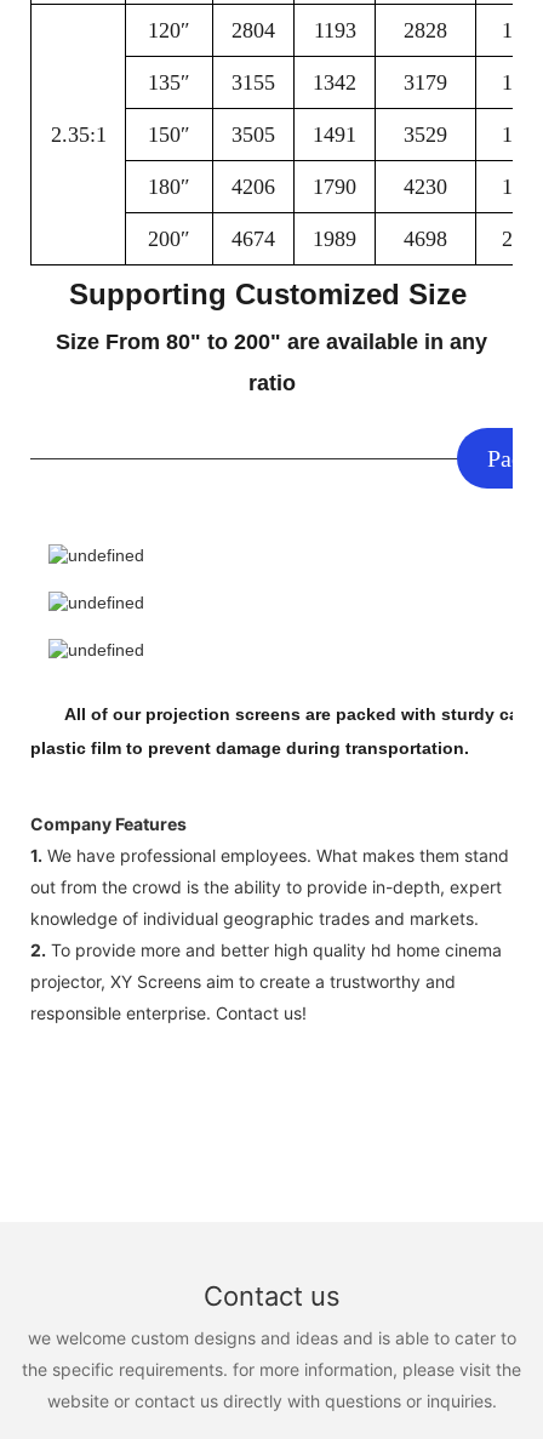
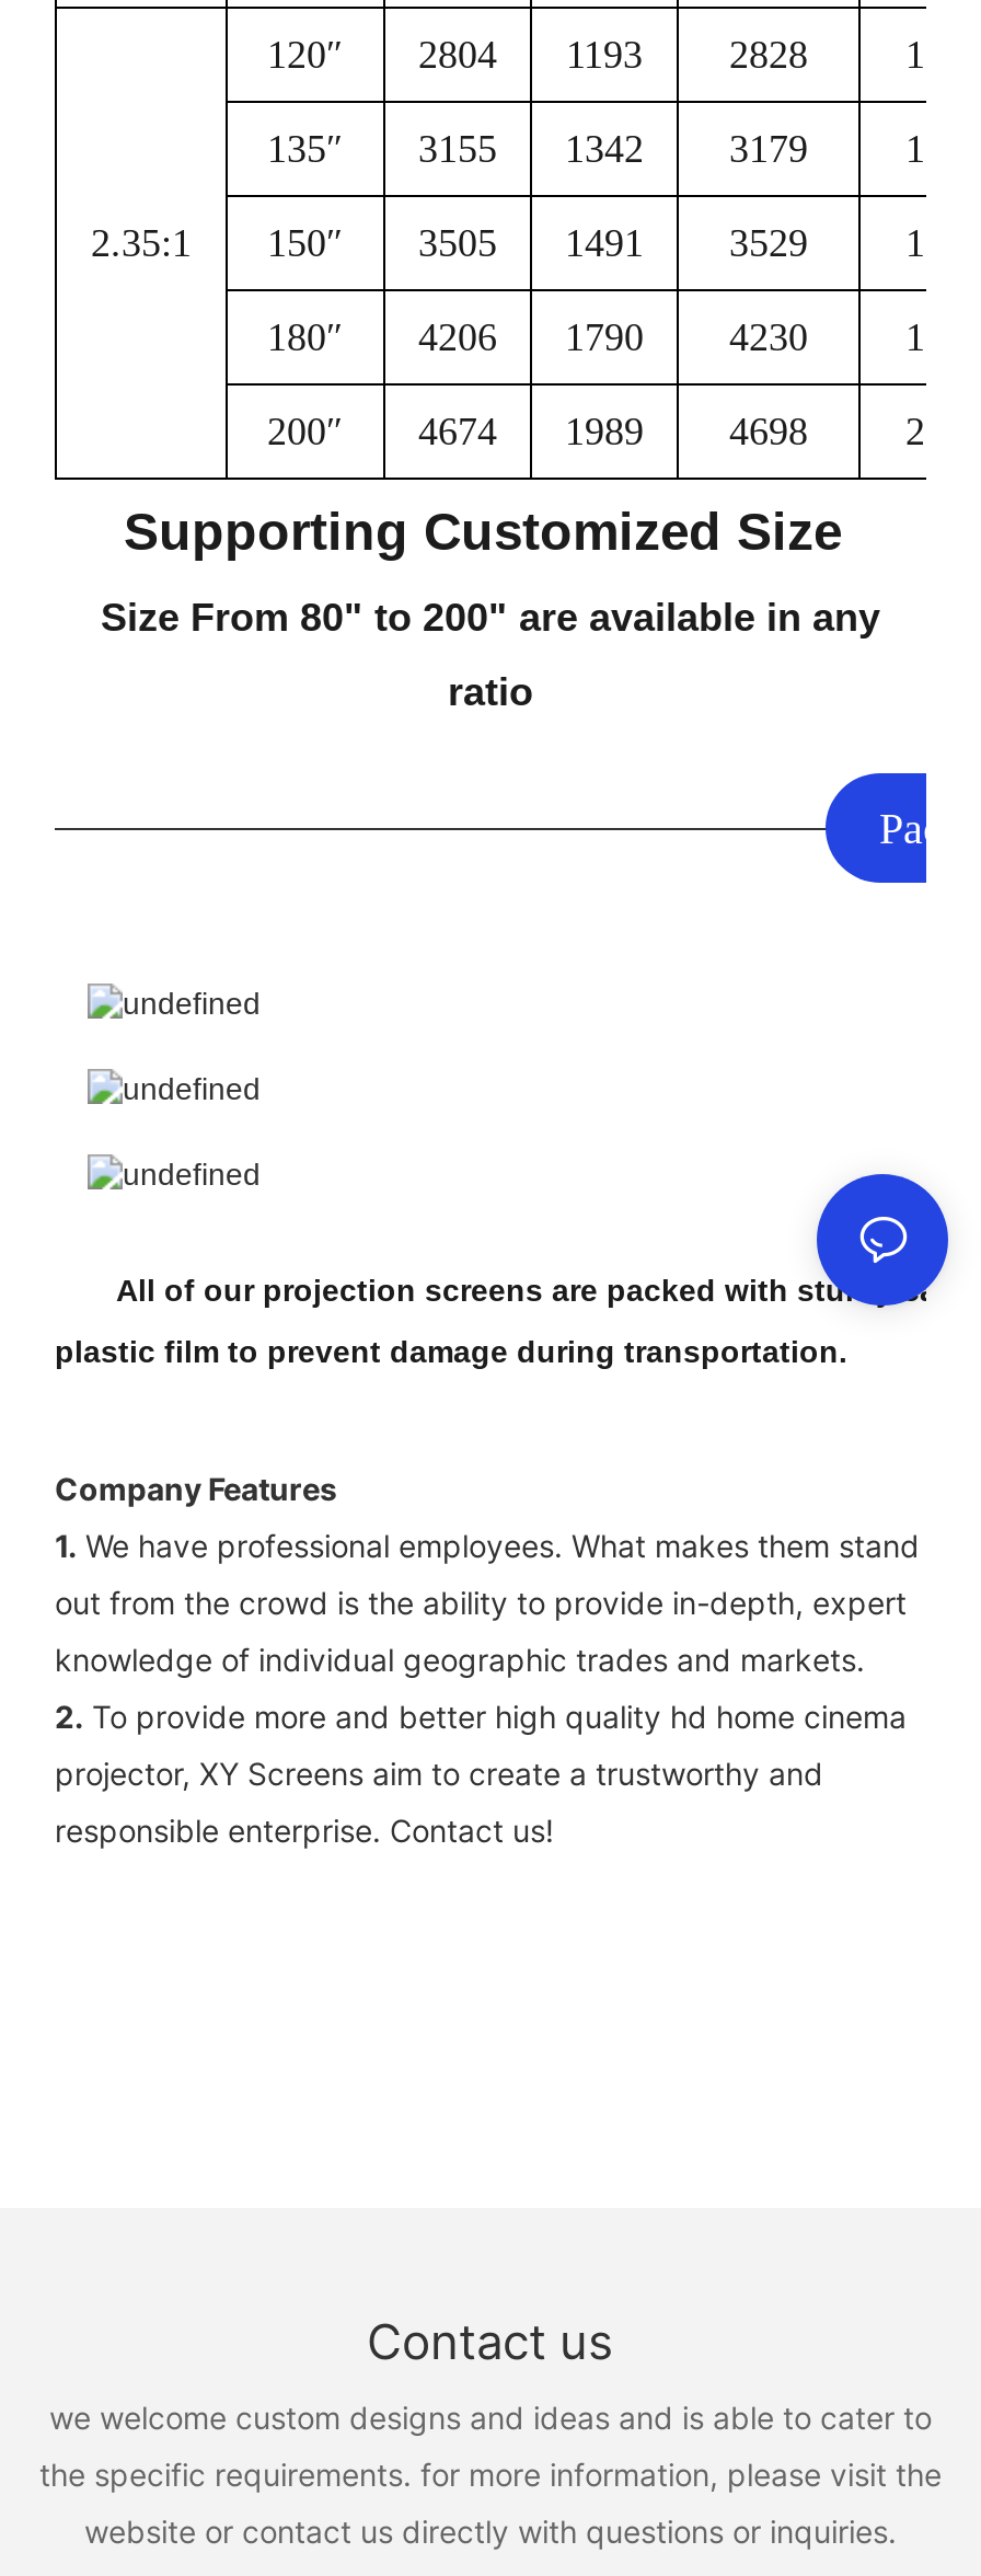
+ [image]
